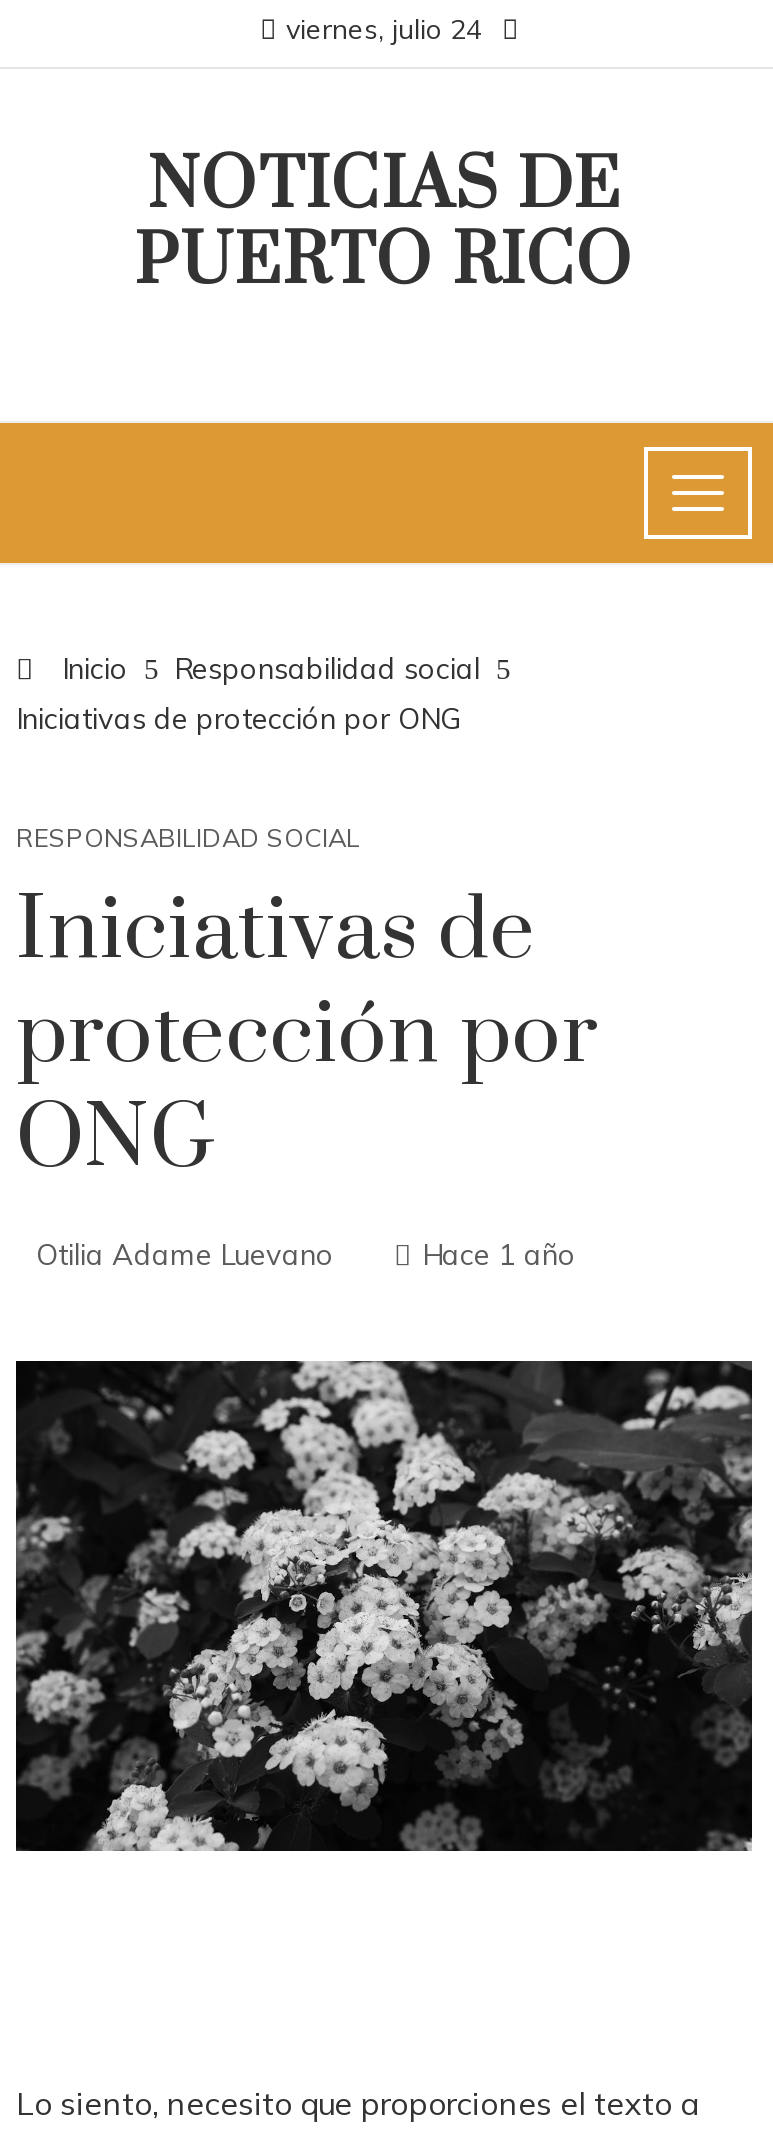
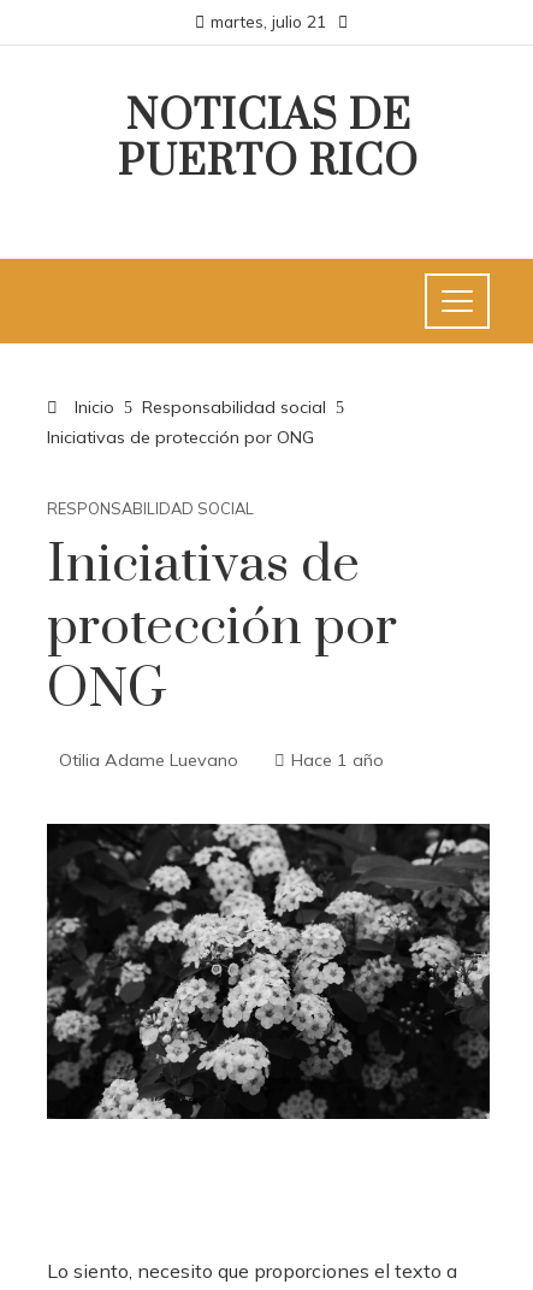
- viernes, julio 24
+ martes, julio 21
